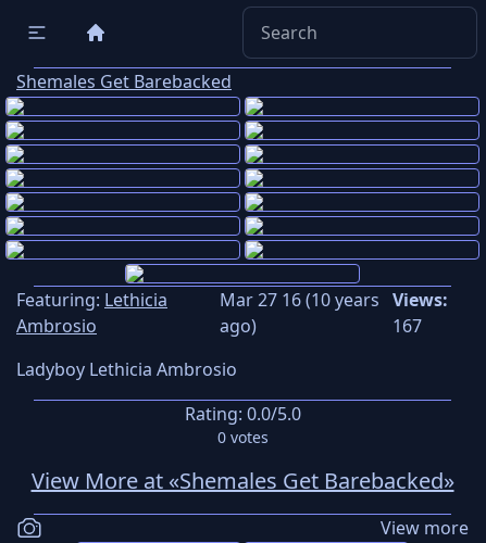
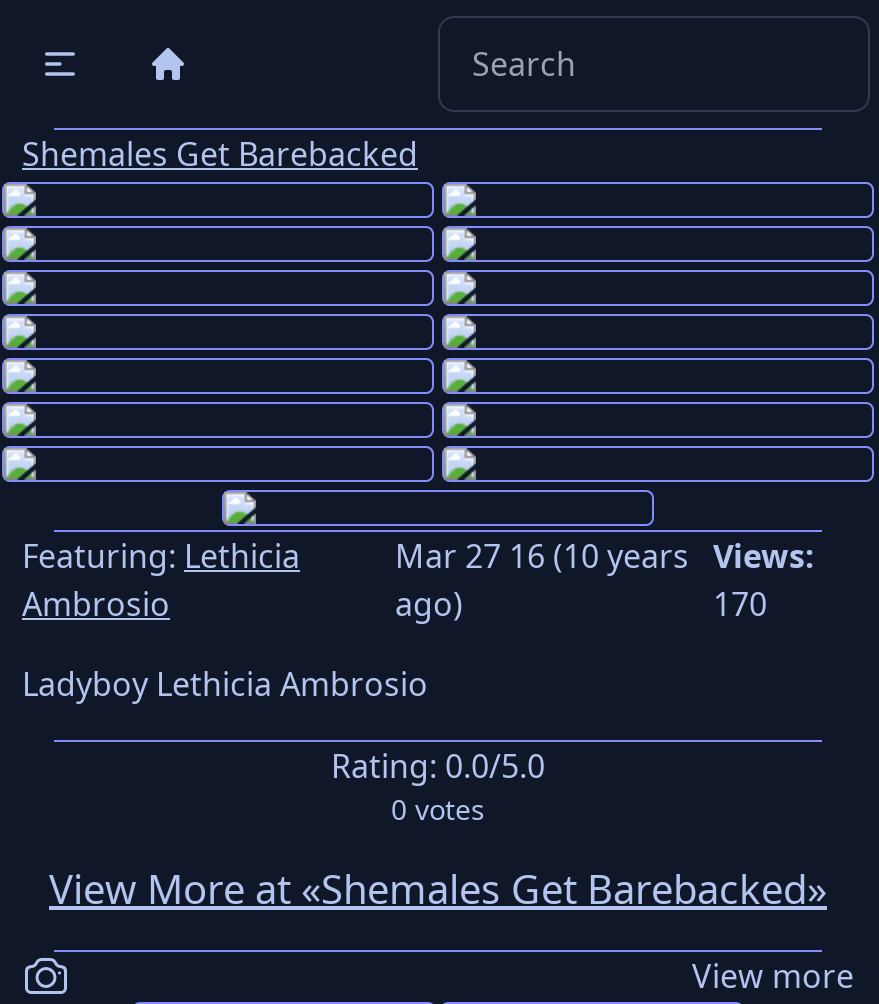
- 167
+ 170
